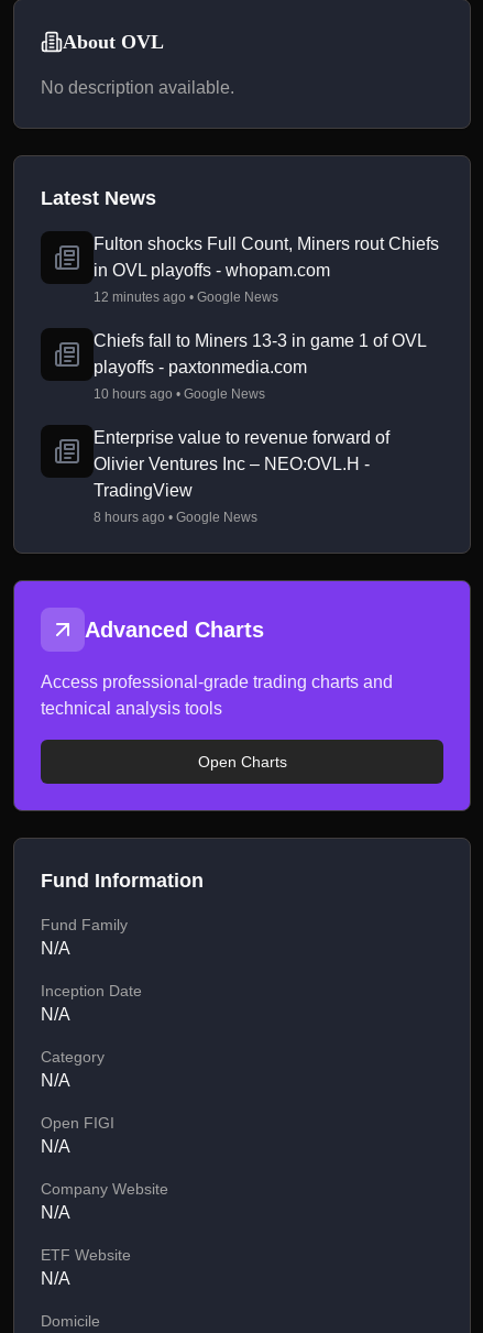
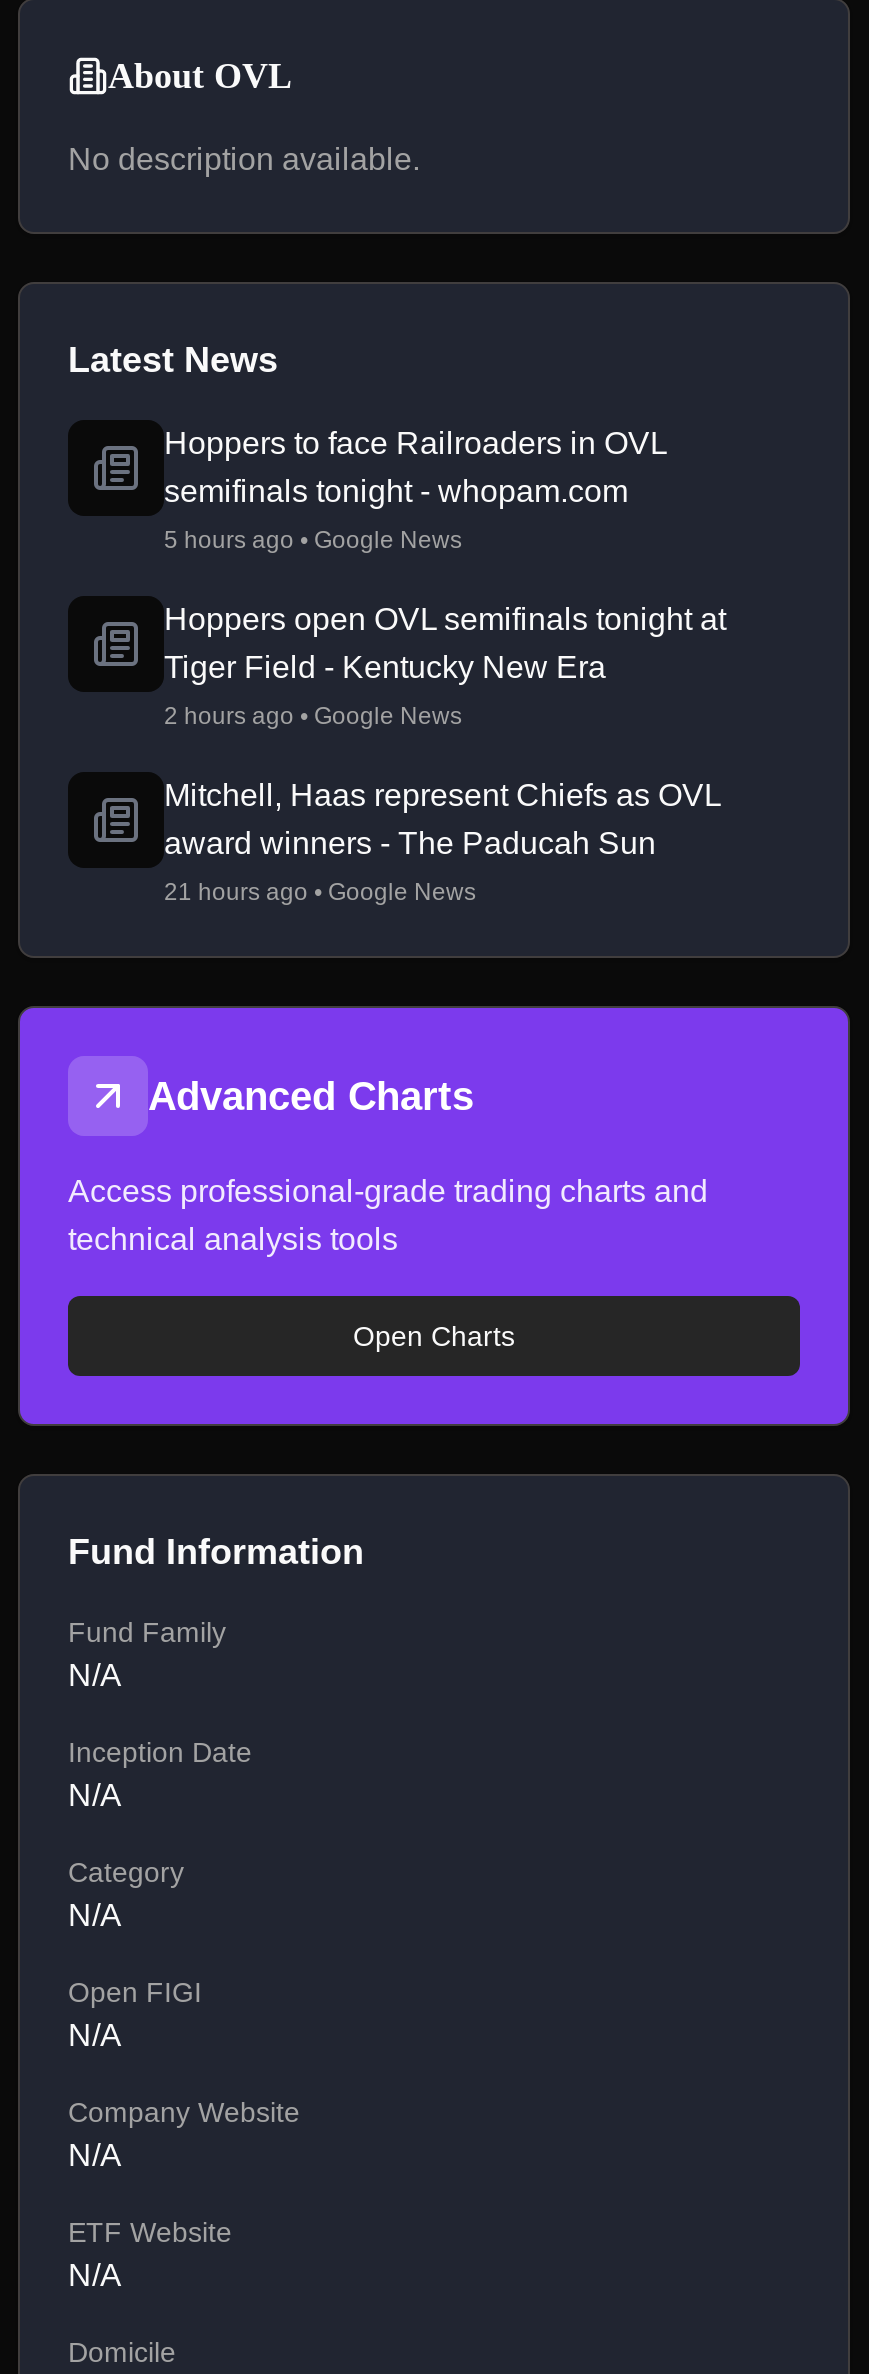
- Fulton shocks Full Count, Miners rout Chiefs
- in OVL playoffs - whopam.com
+ Hoppers to face Railroaders in OVL
+ semifinals tonight - whopam.com

- 12 minutes ago • Google News
+ 5 hours ago • Google News

- Chiefs fall to Miners 13-3 in game 1 of OVL
- playoffs - paxtonmedia.com
+ Hoppers open OVL semifinals tonight at
+ Tiger Field - Kentucky New Era

- 10 hours ago • Google News
+ 2 hours ago • Google News

- Enterprise value to revenue forward of
- Olivier Ventures Inc – NEO:OVL.H -
- TradingView
+ Mitchell, Haas represent Chiefs as OVL
+ award winners - The Paducah Sun

- 8 hours ago • Google News
+ 21 hours ago • Google News
